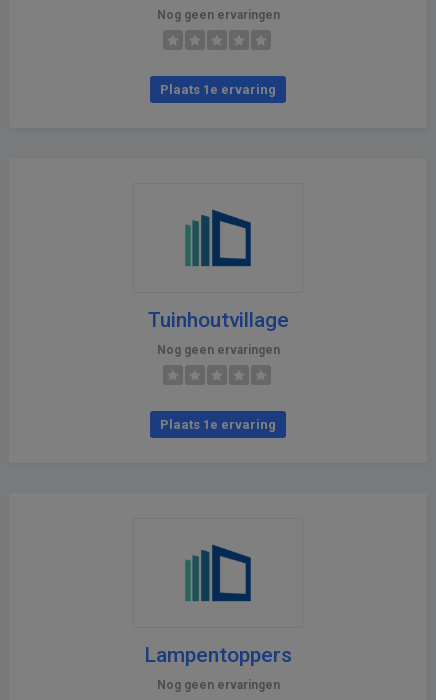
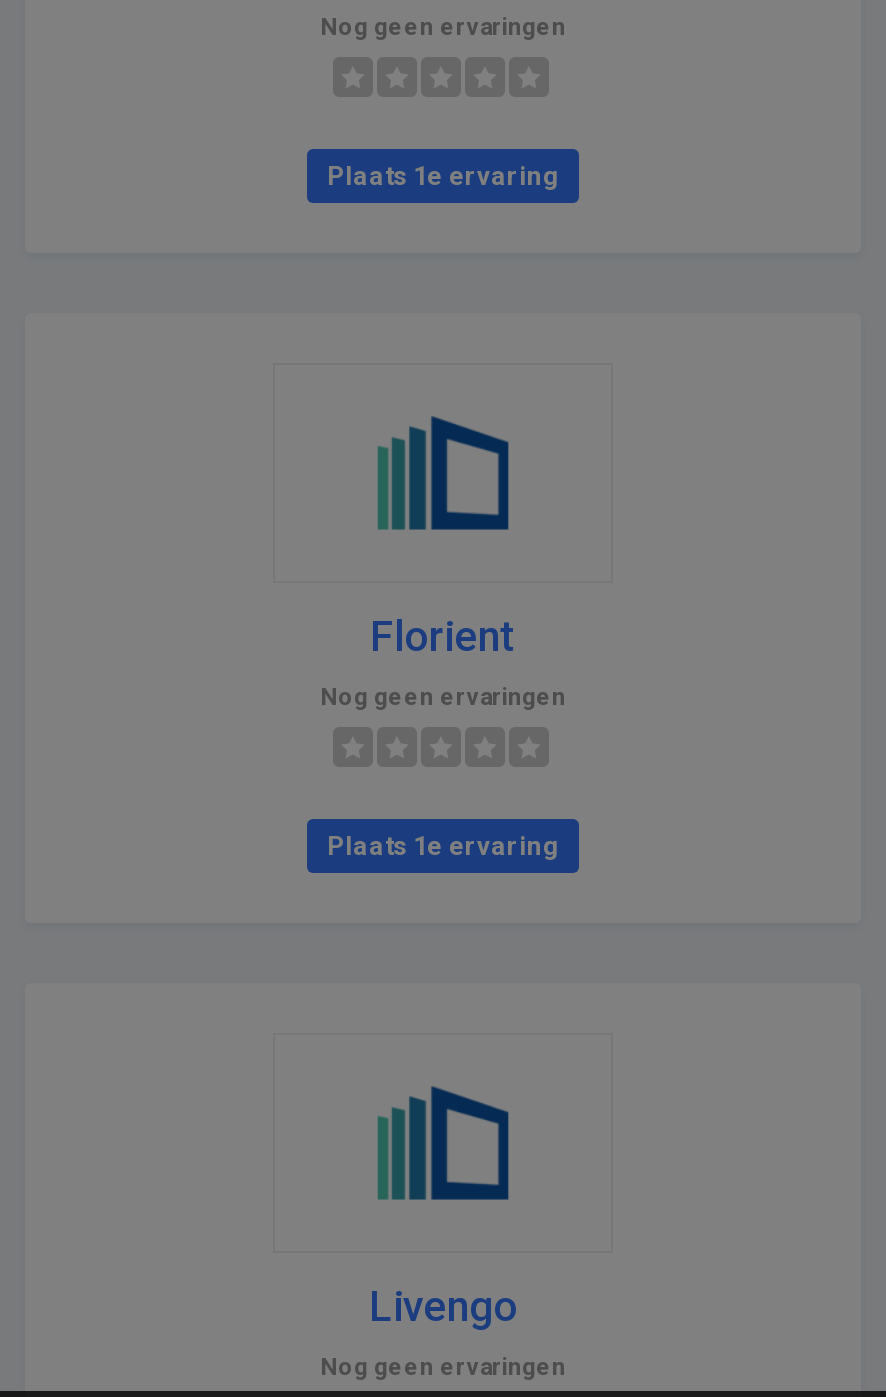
- Tuinhoutvillage
+ Florient

- Lampentoppers
+ Livengo
